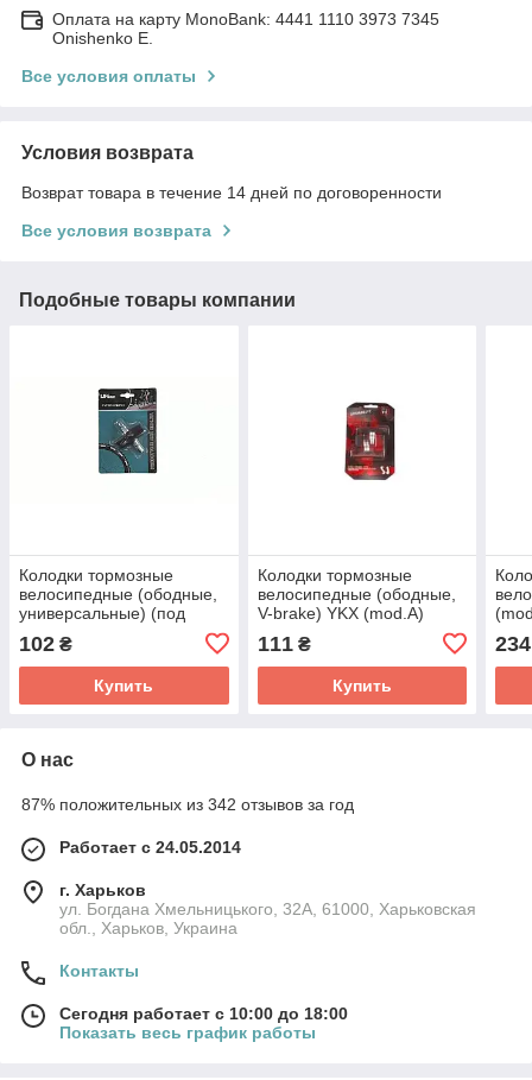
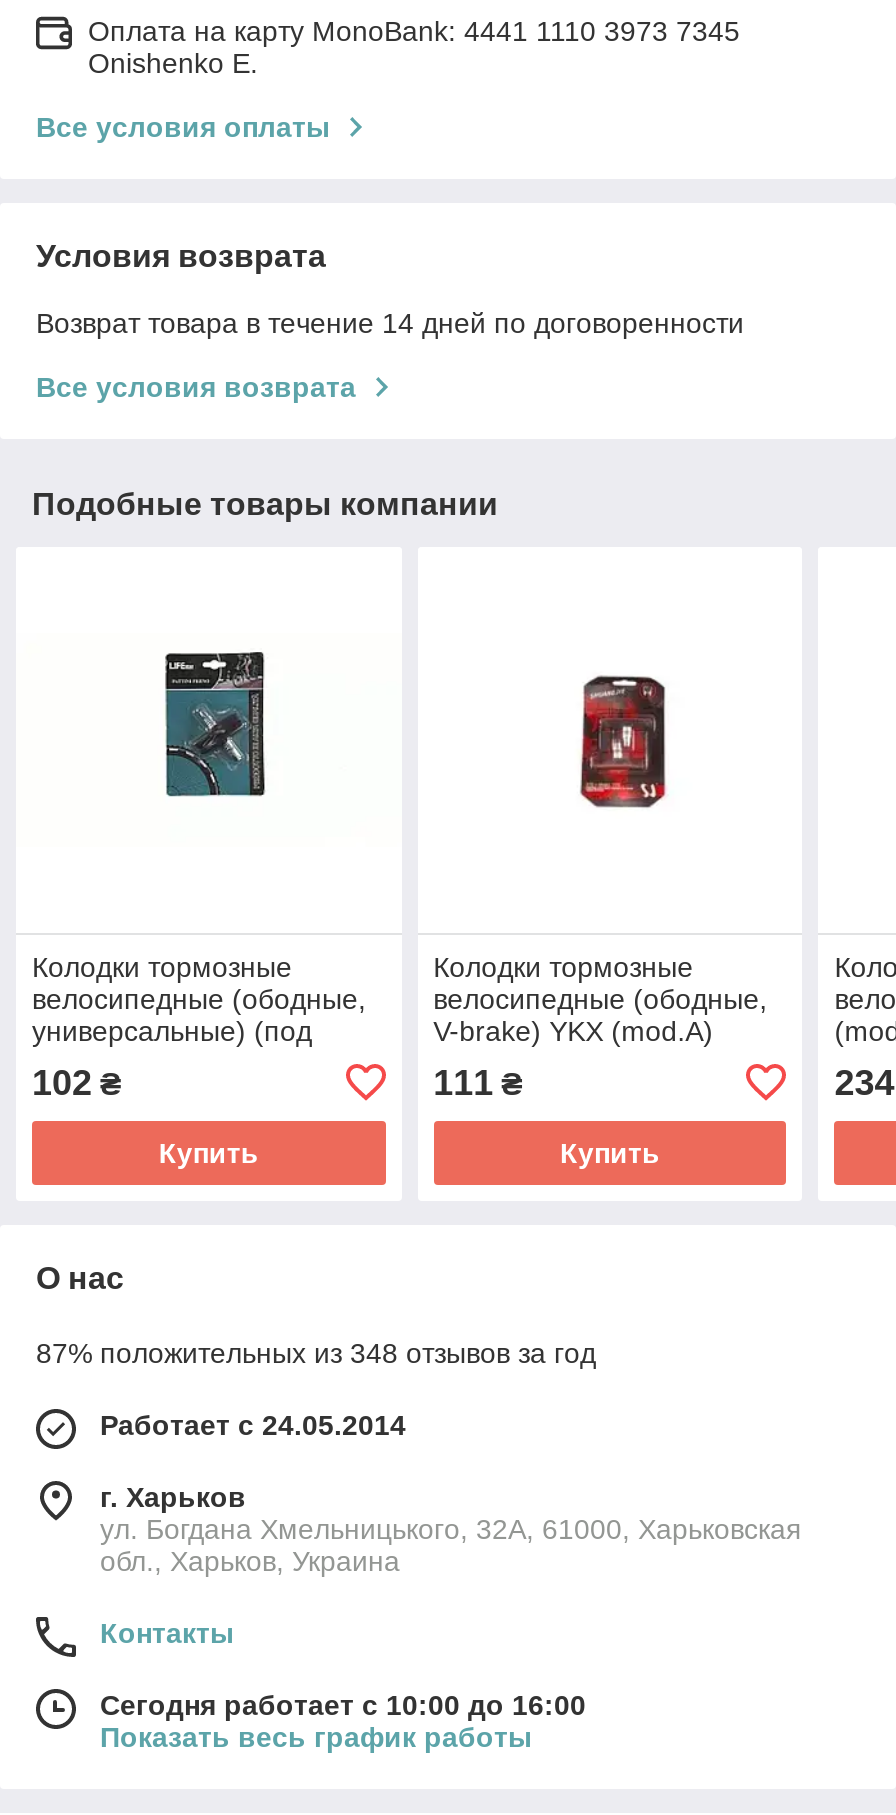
- 87% положительных из 342 отзывов за год
+ 87% положительных из 348 отзывов за год

- Сегодня работает с 10:00 до 18:00
+ Сегодня работает с 10:00 до 16:00
